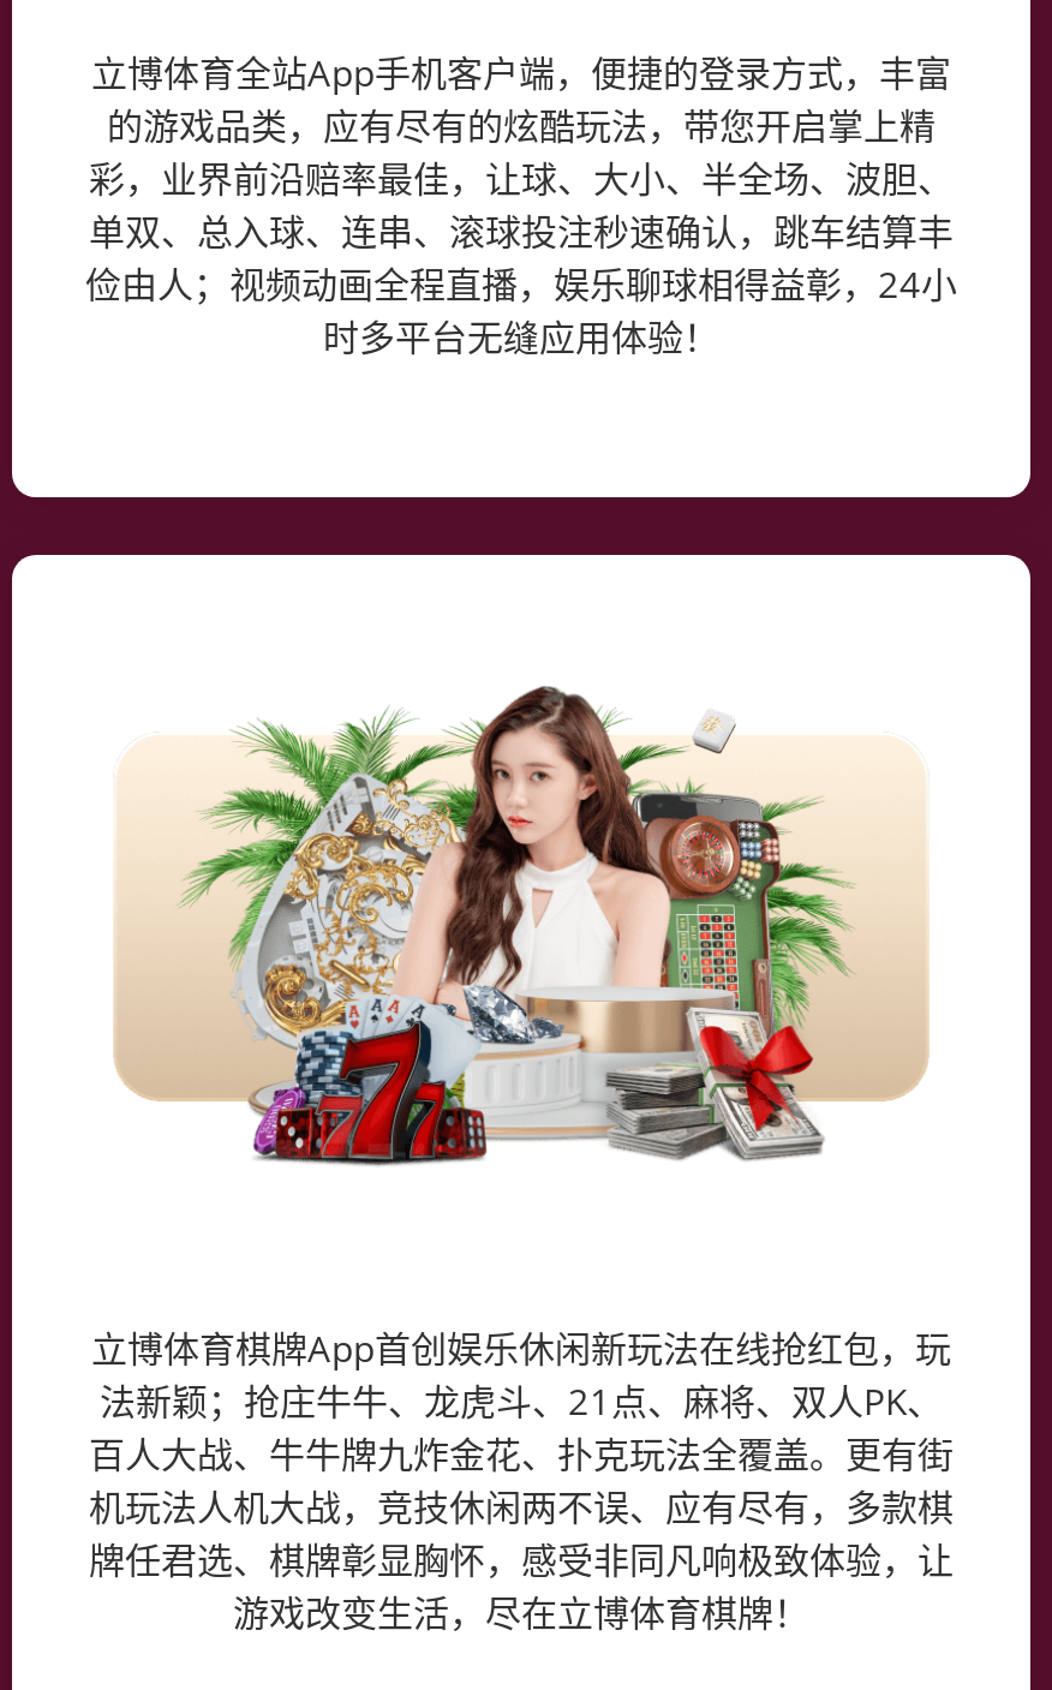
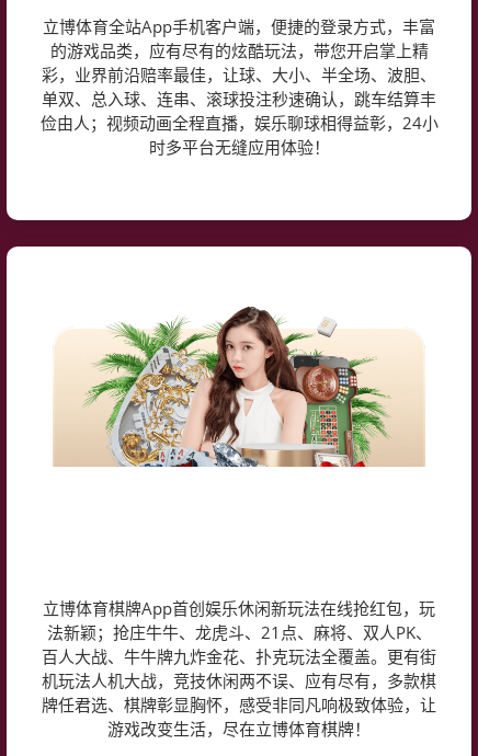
- [image]
